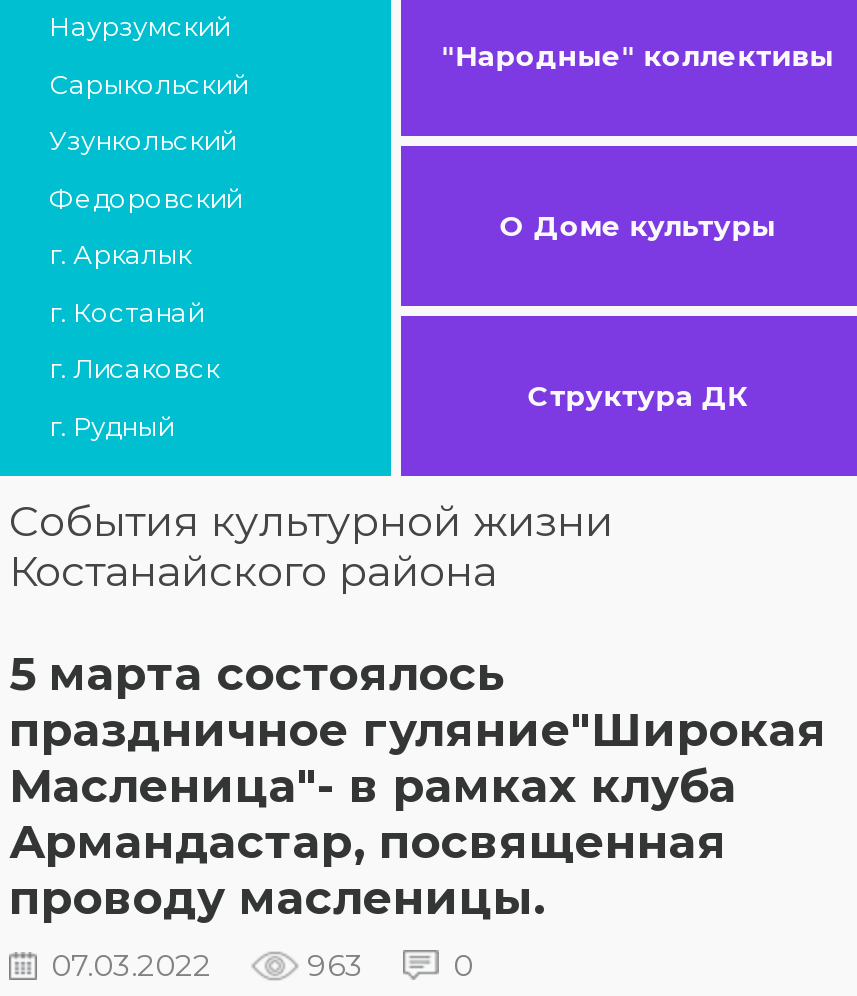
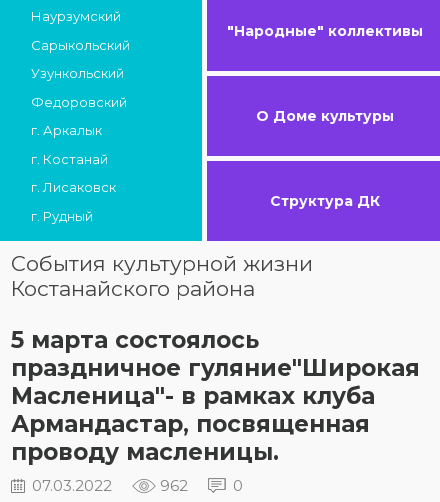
- 963
+ 962
